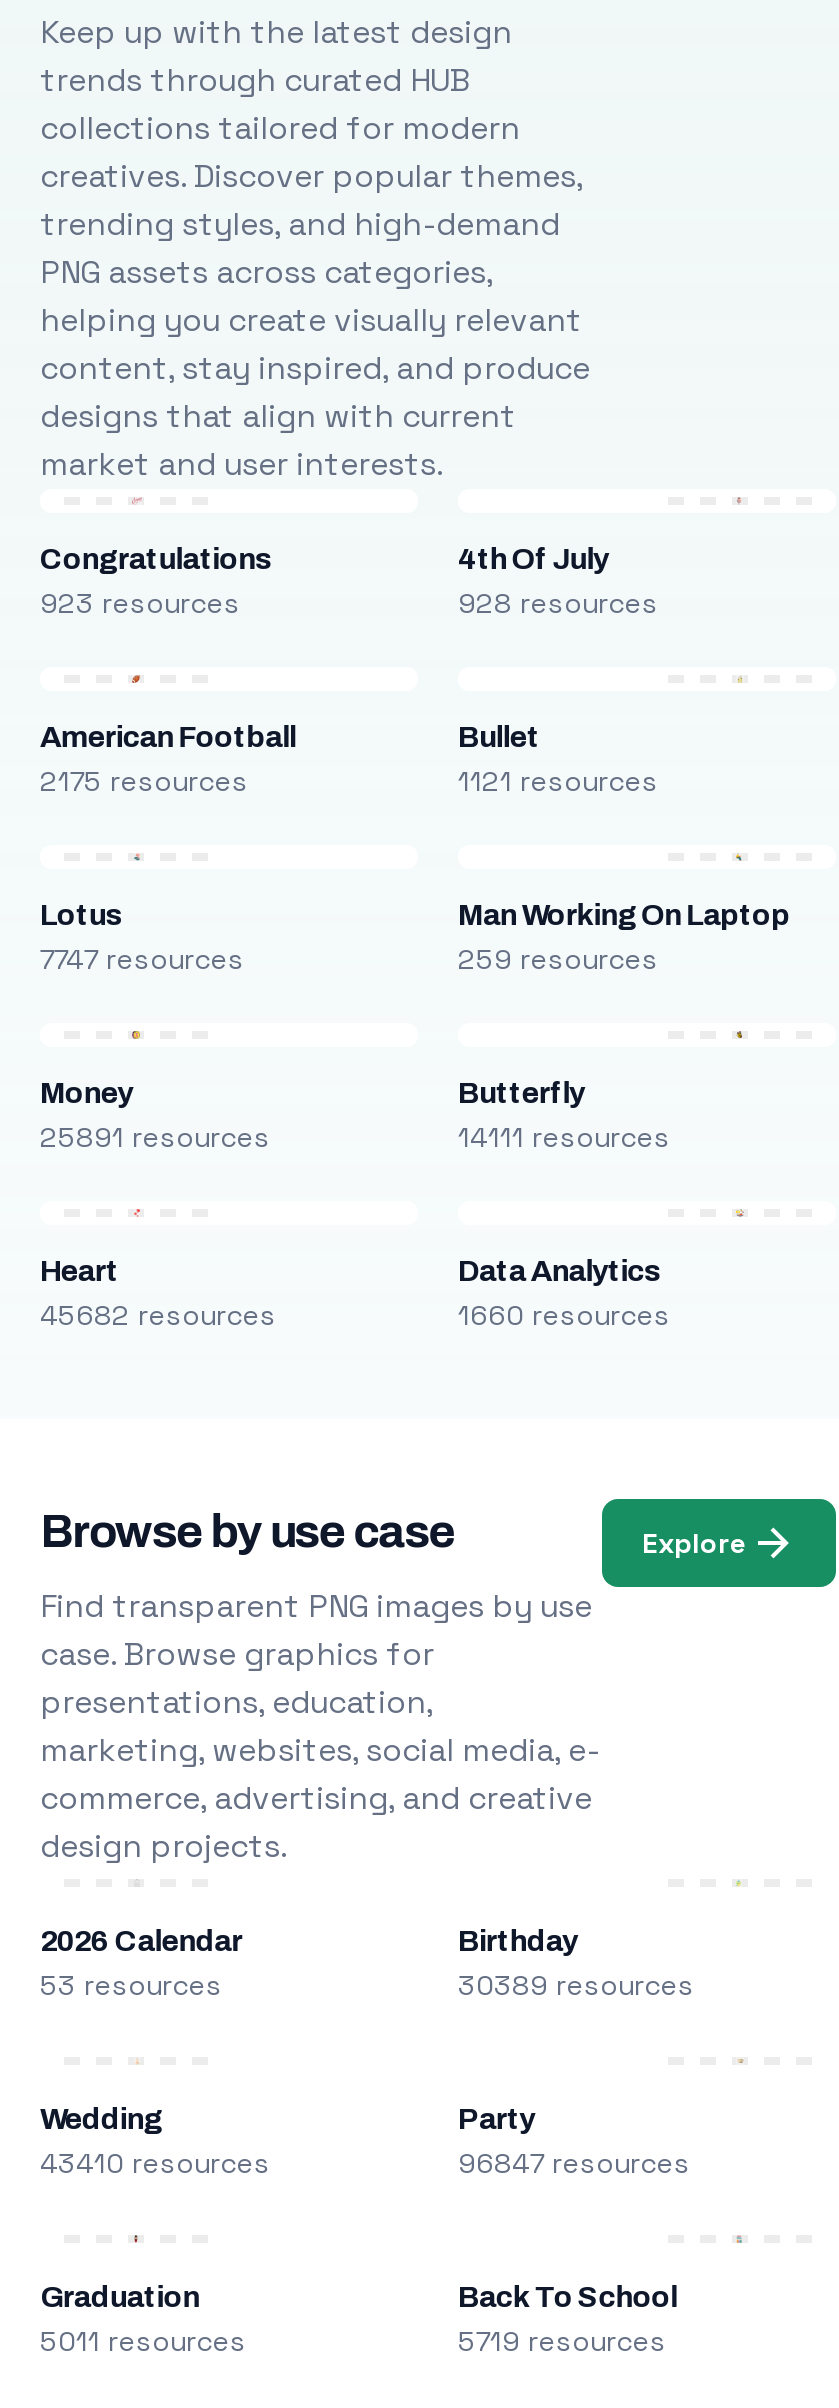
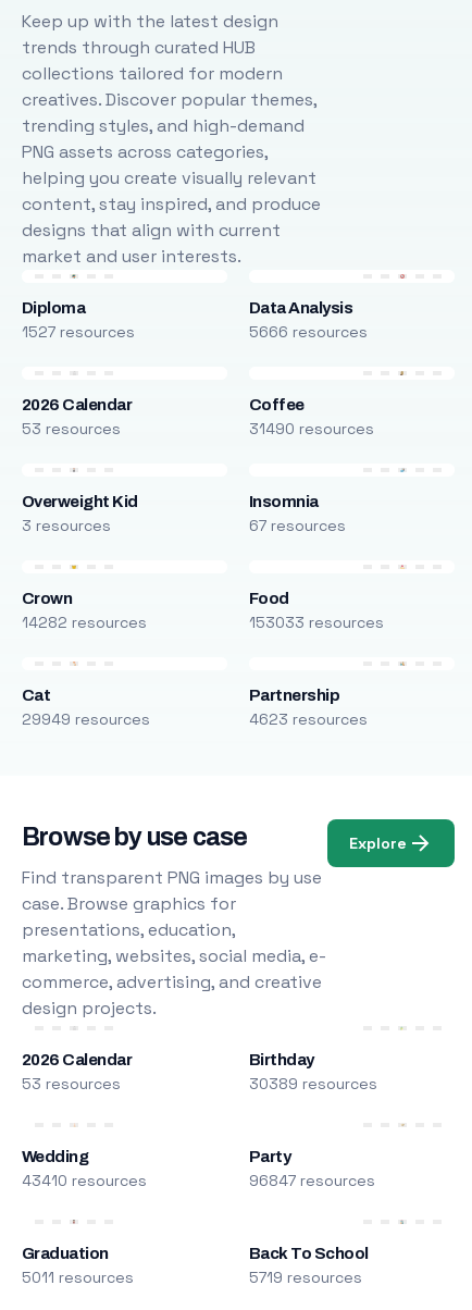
- Congratulations
- 923 resources
+ Diploma
+ 1527 resources

- 4th Of July
- 928 resources
+ Data Analysis
+ 5666 resources

- American Football
- 2175 resources
+ 2026 Calendar
+ 53 resources

- Bullet
- 1121 resources
+ Coffee
+ 31490 resources

- Lotus
- 7747 resources
+ Overweight Kid
+ 3 resources

- Man Working On Laptop
- 259 resources
+ Insomnia
+ 67 resources

- Money
- 25891 resources
+ Crown
+ 14282 resources

- Butterfly
- 14111 resources
+ Food
+ 153033 resources

- Heart
- 45682 resources
+ Cat
+ 29949 resources

- Data Analytics
- 1660 resources
+ Partnership
+ 4623 resources
